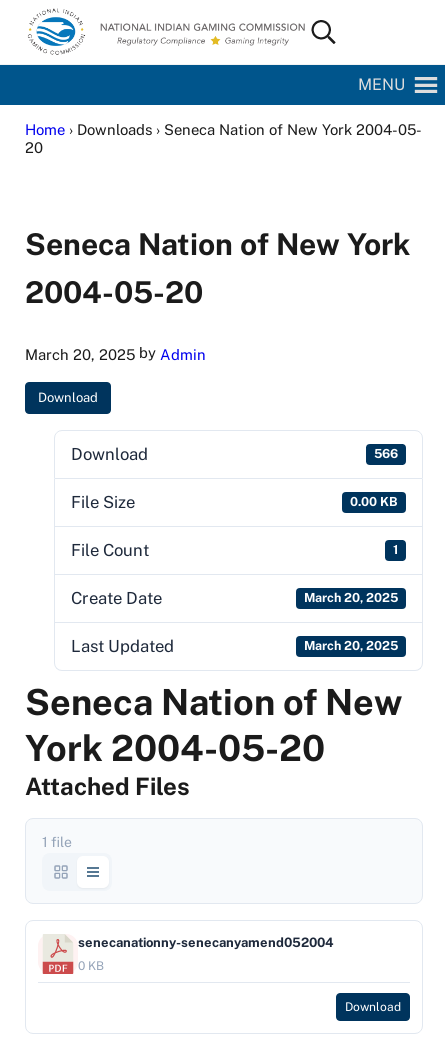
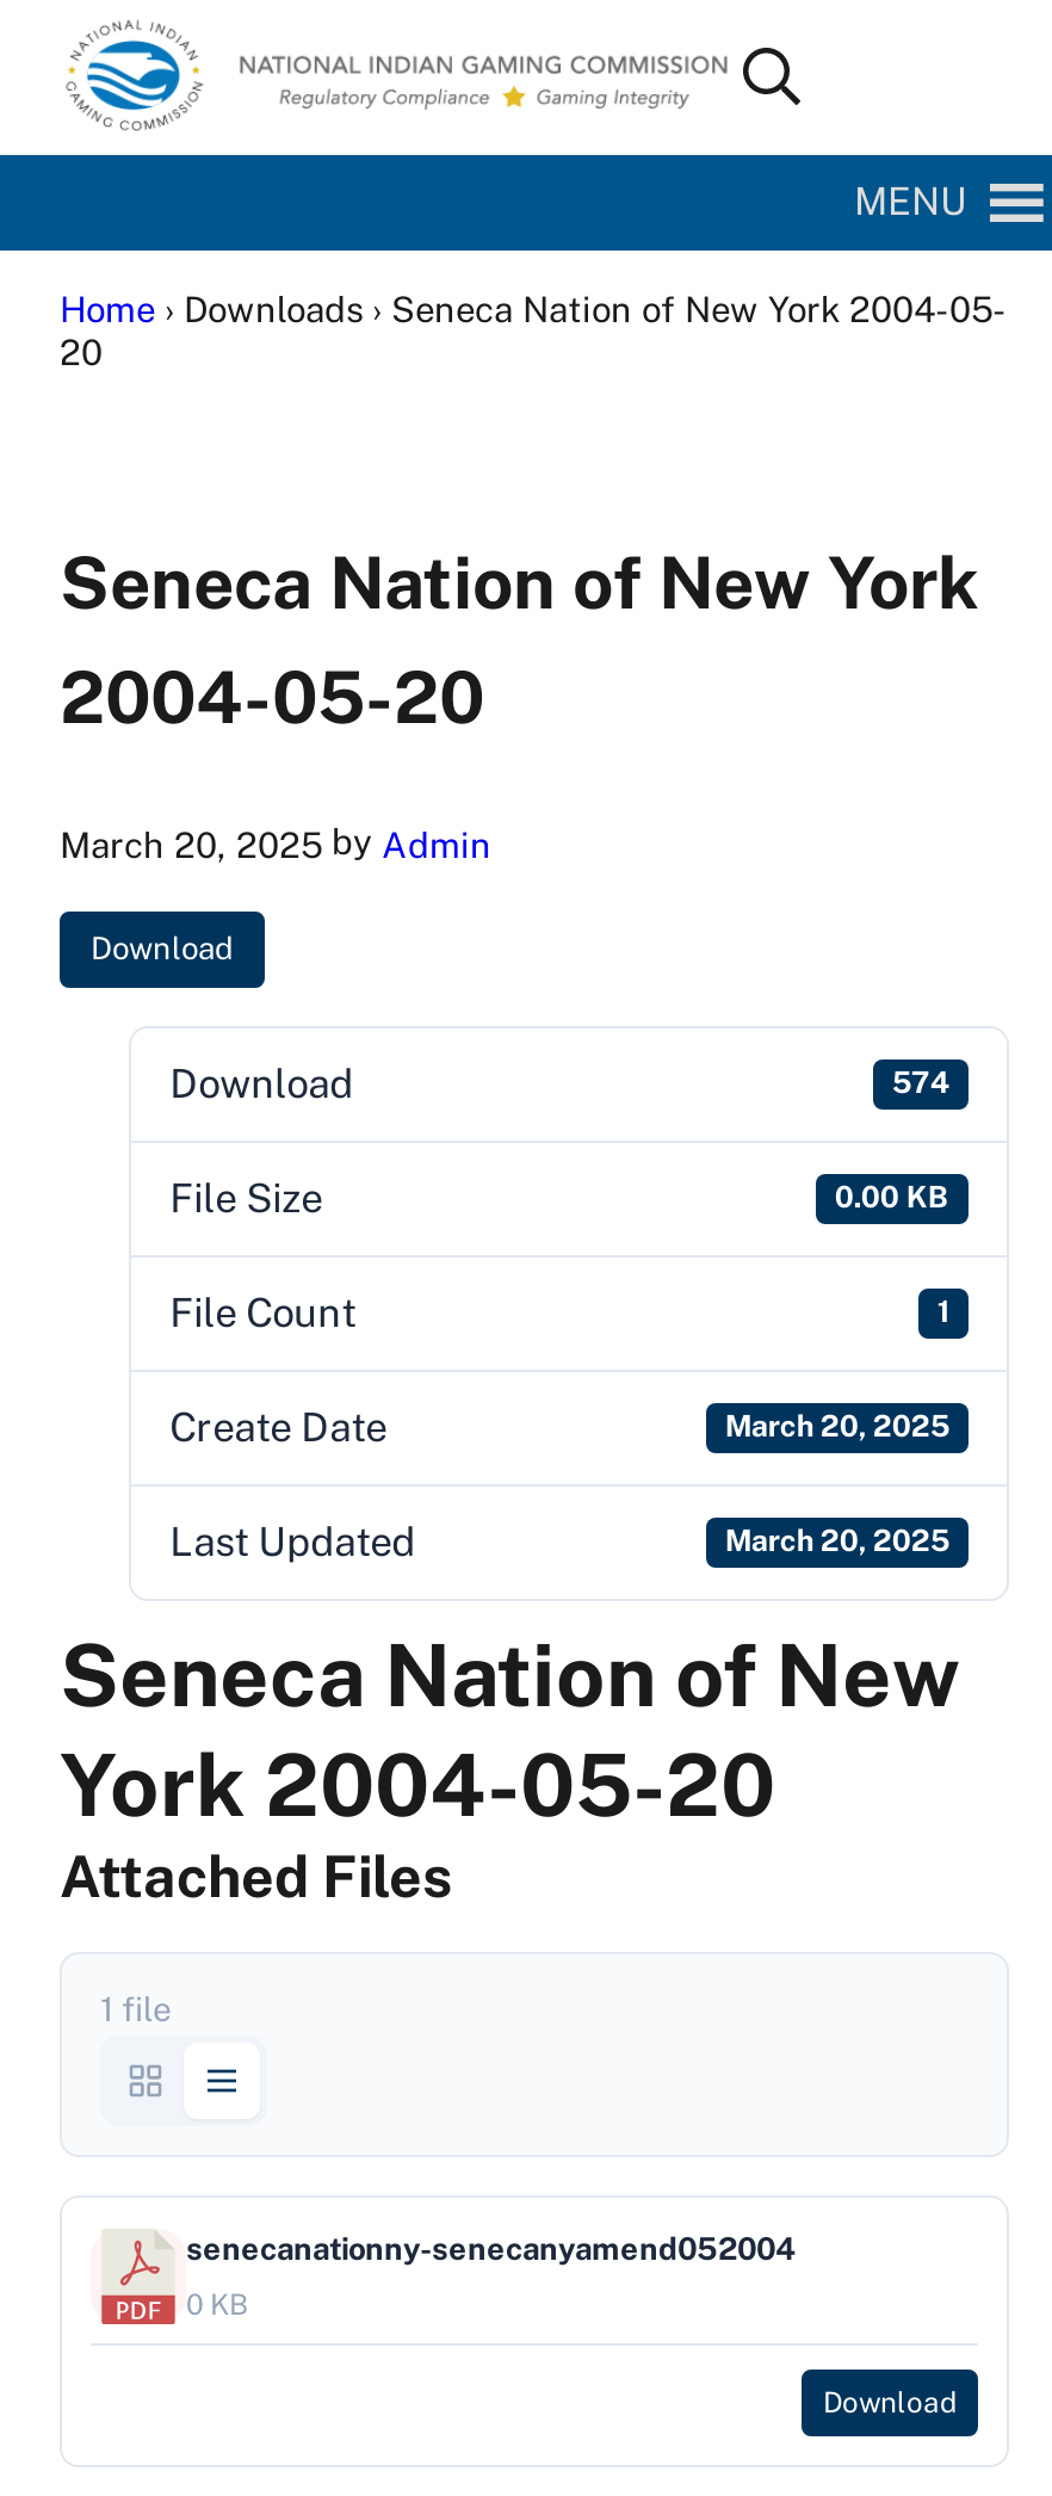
- 566
+ 574
